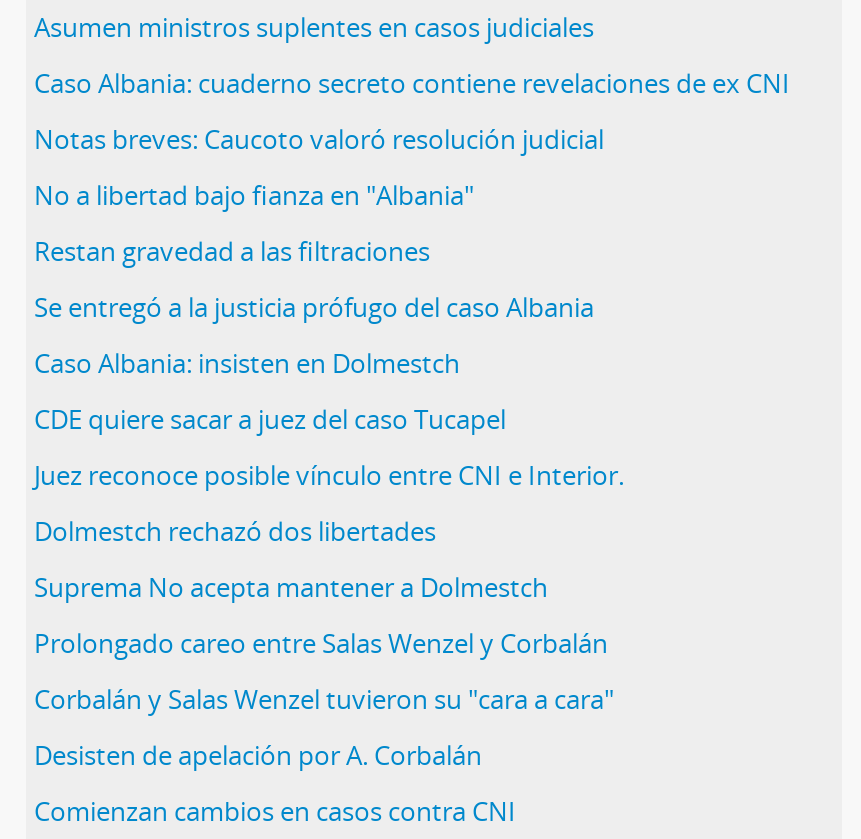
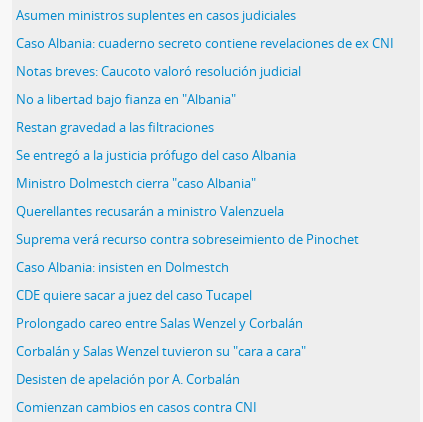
+ Ministro Dolmestch cierra "caso Albania"
+ Querellantes recusarán a ministro Valenzuela
+ Suprema verá recurso contra sobreseimiento de Pinochet

moved down: Caso Albania: insisten en Dolmestch | CDE quiere sacar a juez del caso Tucapel

- Juez reconoce posible vínculo entre CNI e Interior.
- Dolmestch rechazó dos libertades
- Suprema No acepta mantener a Dolmestch
